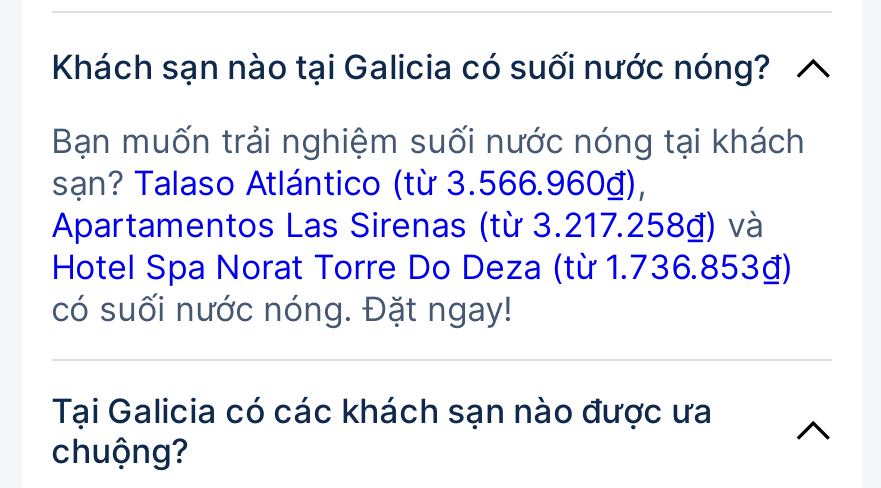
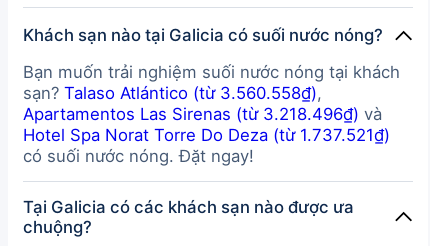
- sạn? Talaso Atlántico (từ 3.566.960₫),
+ sạn? Talaso Atlántico (từ 3.560.558₫),

- Apartamentos Las Sirenas (từ 3.217.258₫) và
+ Apartamentos Las Sirenas (từ 3.218.496₫) và

- Hotel Spa Norat Torre Do Deza (từ 1.736.853₫)
+ Hotel Spa Norat Torre Do Deza (từ 1.737.521₫)
